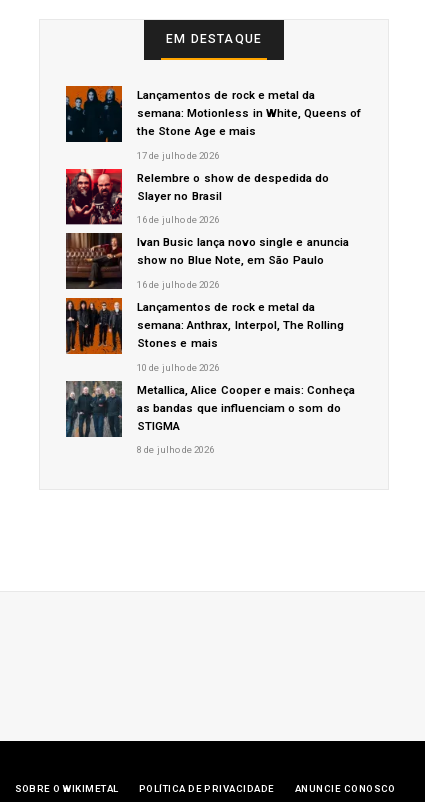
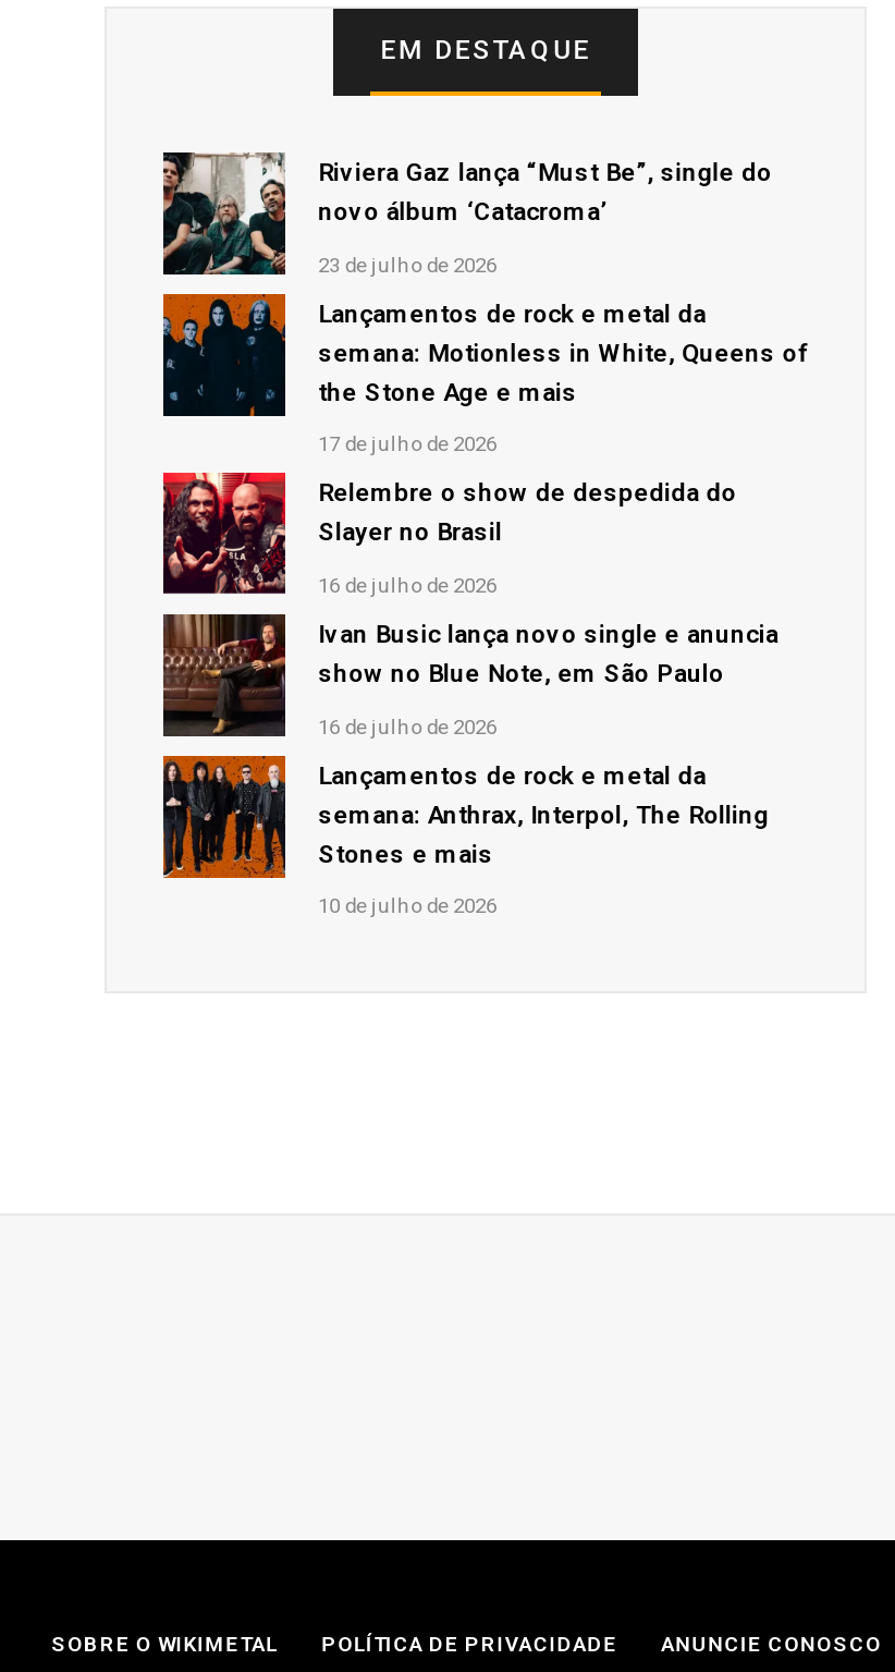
+ [image]
+ Riviera Gaz lança “Must Be”, single do
+ novo álbum ‘Catacroma’
+ 23 de julho de 2026

moved down: [image] | Lançamentos de rock e metal da | semana: Motionless in White, Queens of | ... | Stones e mais | 10 de julho de 2026

- [image]
- Metallica, Alice Cooper e mais: Conheça
- as bandas que influenciam o som do
- STIGMA
- 8 de julho de 2026
